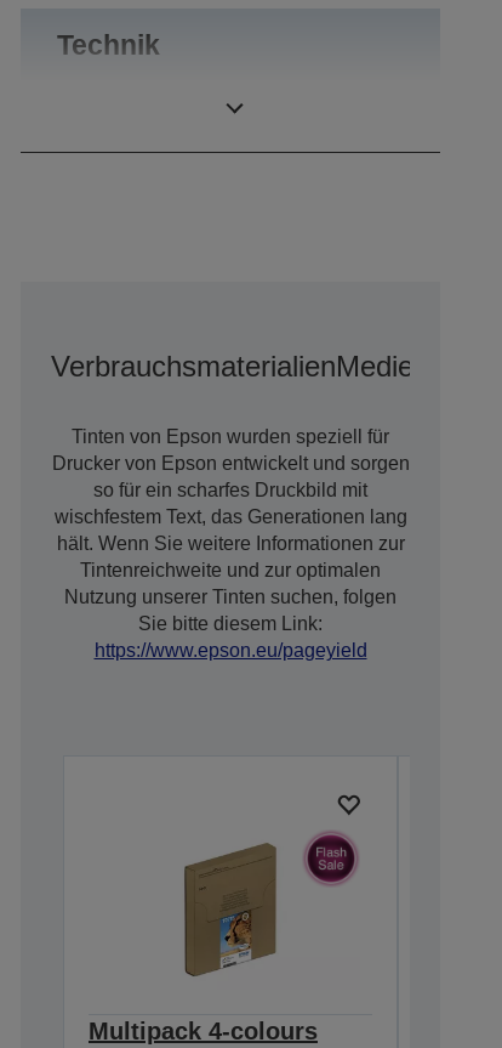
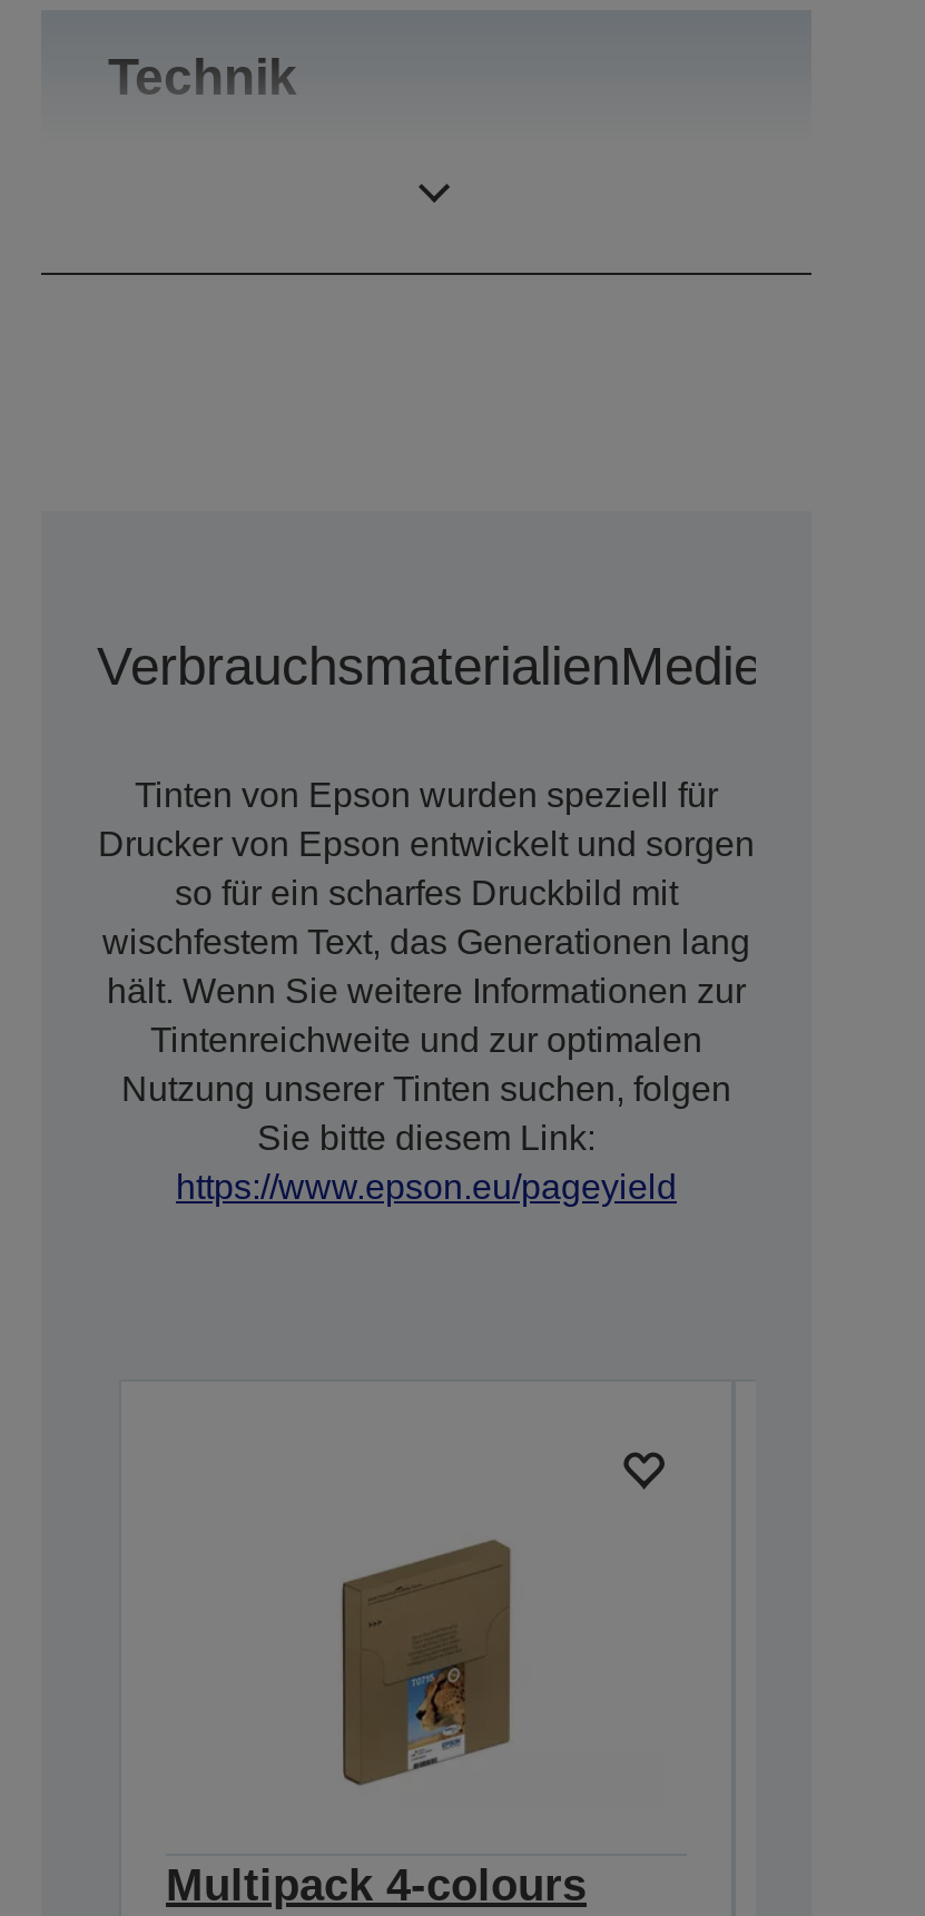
- [image]
